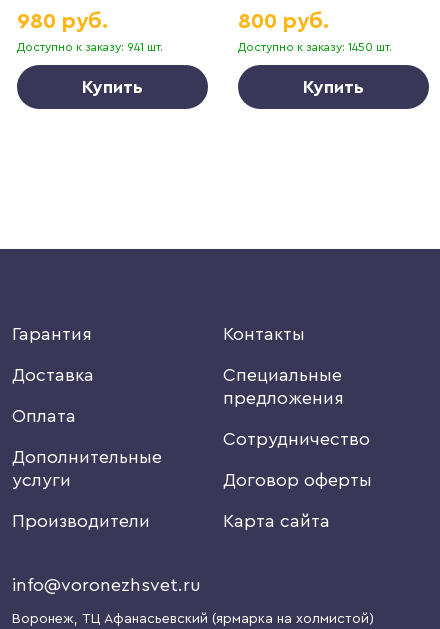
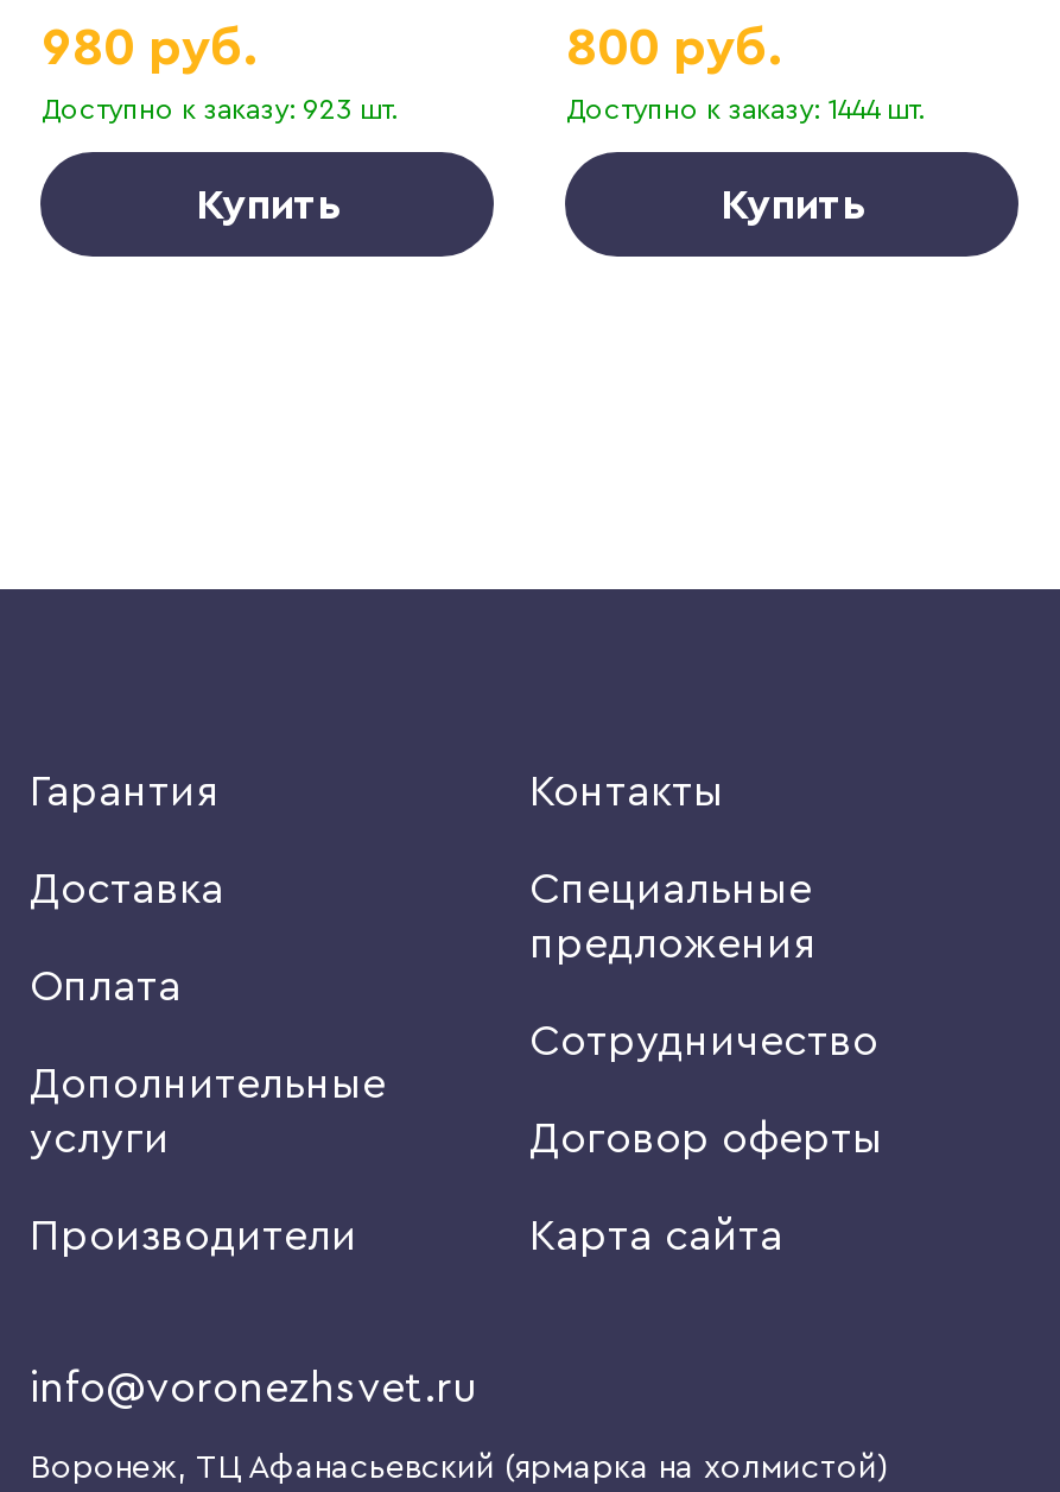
- Доступно к заказу: 941 шт.
+ Доступно к заказу: 923 шт.

- Доступно к заказу: 1450 шт.
+ Доступно к заказу: 1444 шт.
